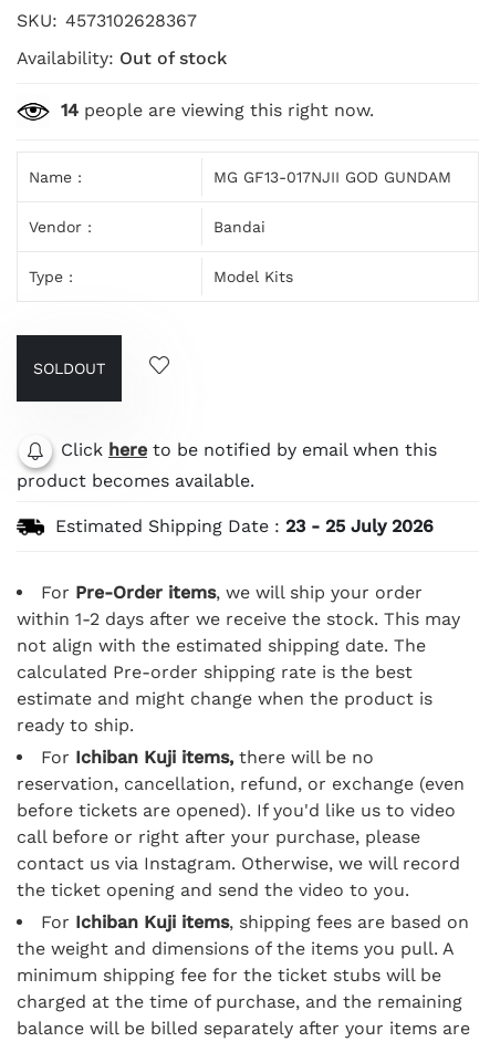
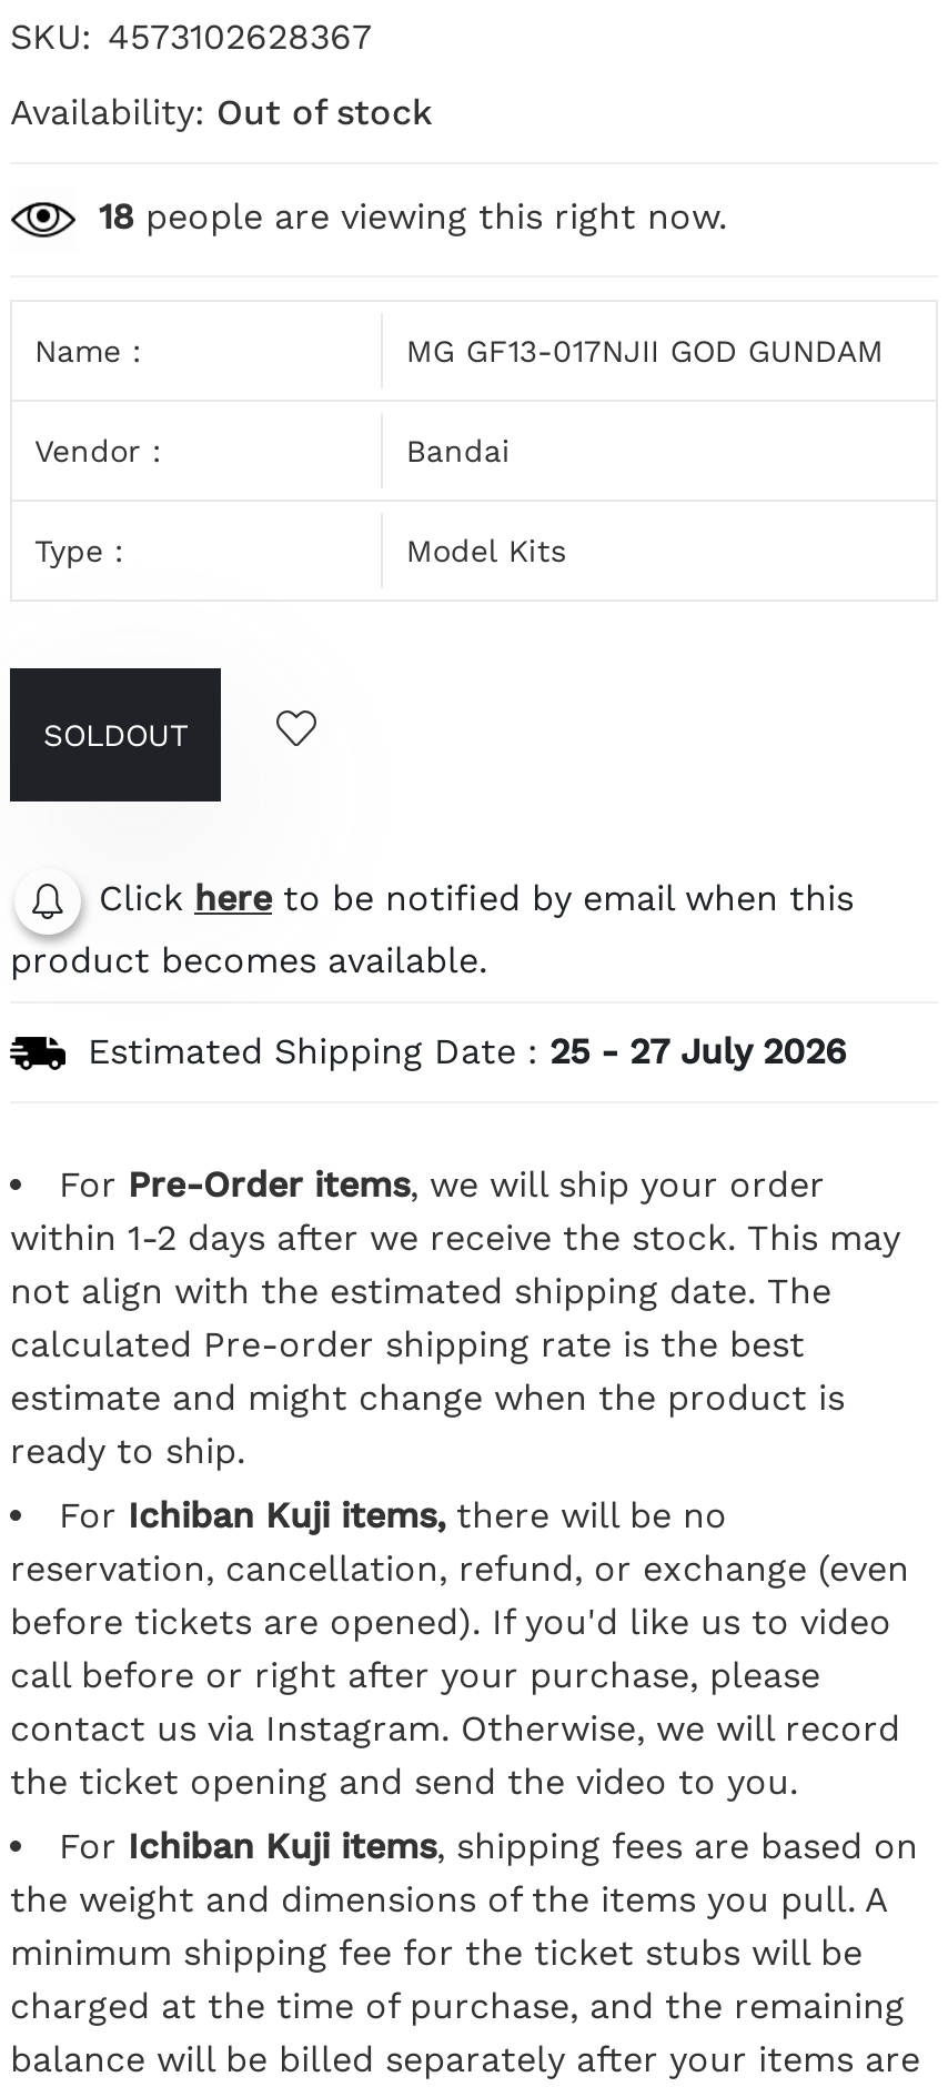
- 14 people are viewing this right now.
+ 18 people are viewing this right now.

- Estimated Shipping Date : 23 - 25 July 2026
+ Estimated Shipping Date : 25 - 27 July 2026
